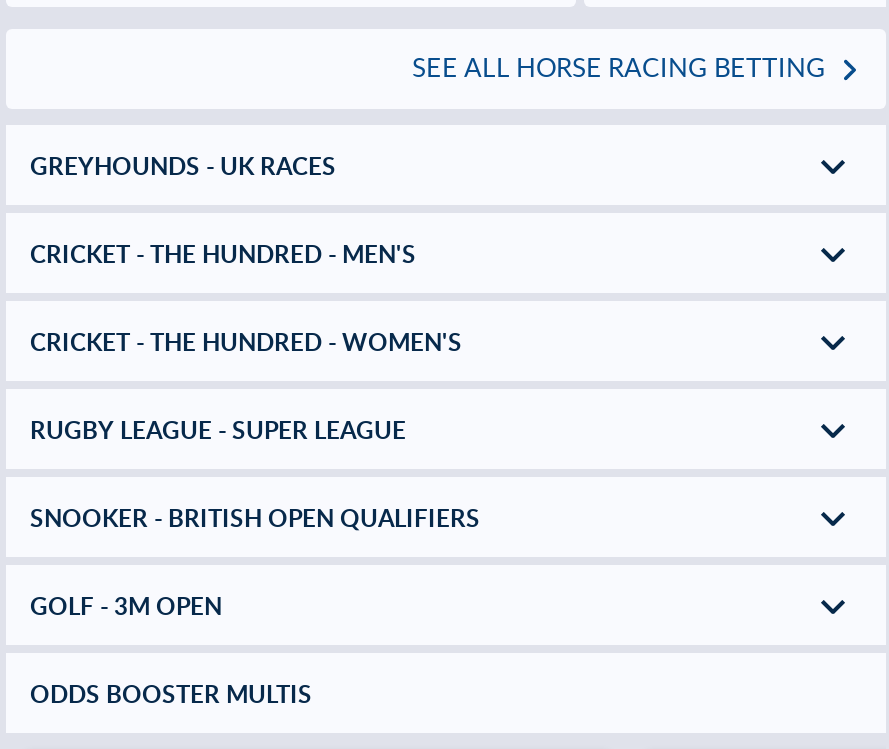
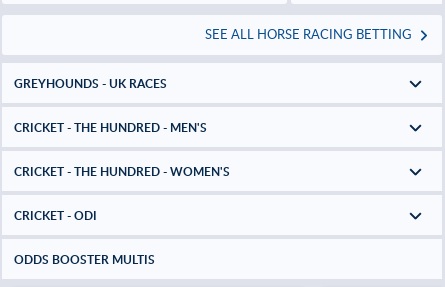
- RUGBY LEAGUE - SUPER LEAGUE
- SNOOKER - BRITISH OPEN QUALIFIERS
- GOLF - 3M OPEN
+ CRICKET - ODI
